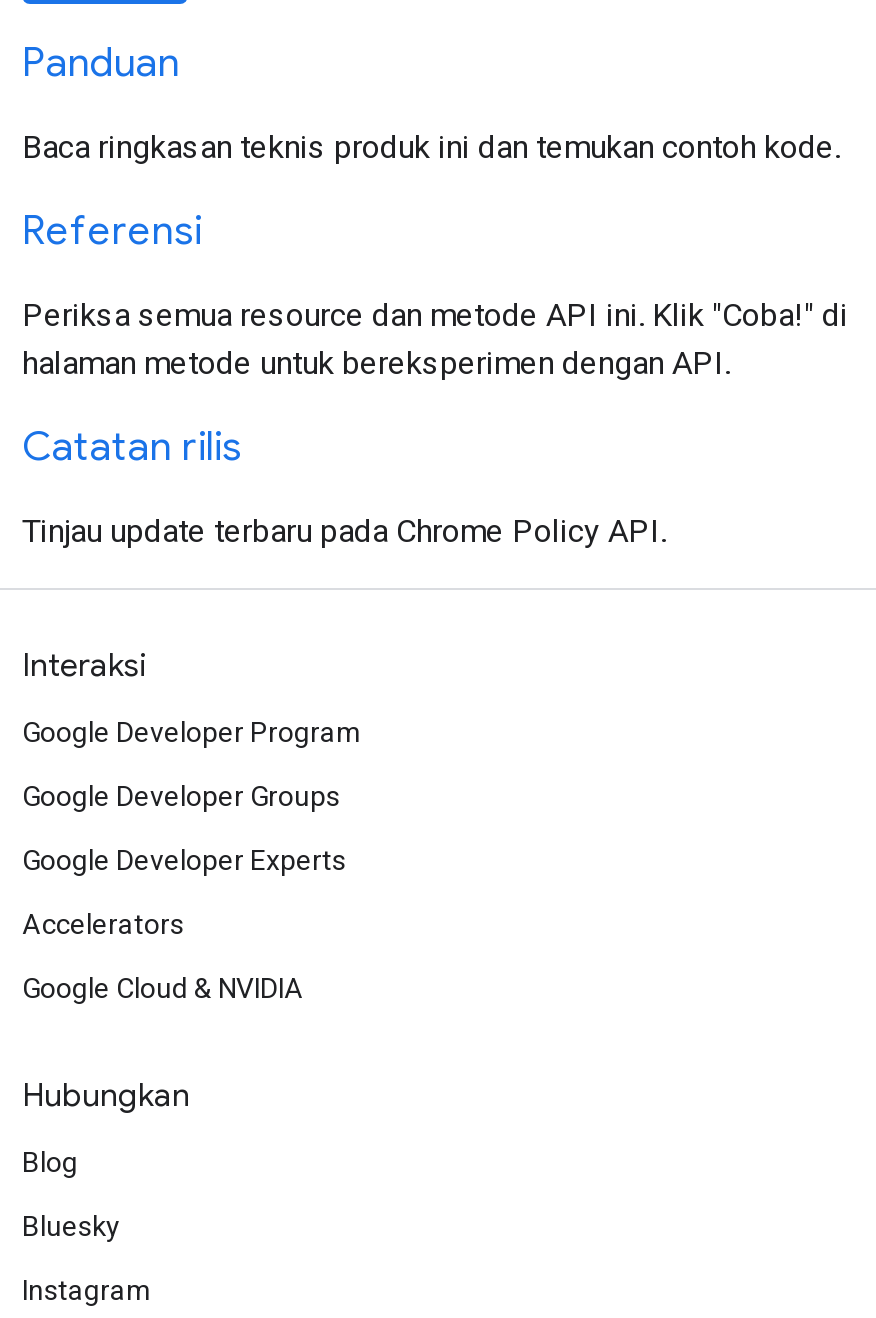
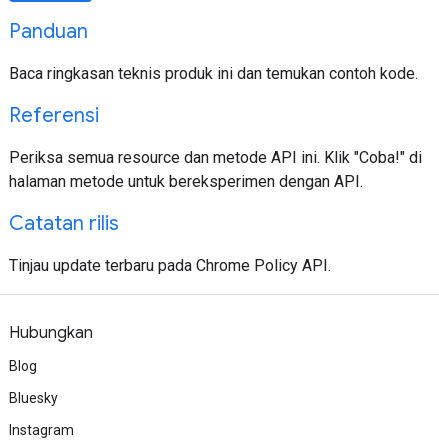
- Interaksi
- Google Developer Program
- Google Developer Groups
- Google Developer Experts
- Accelerators
- Google Cloud & NVIDIA
